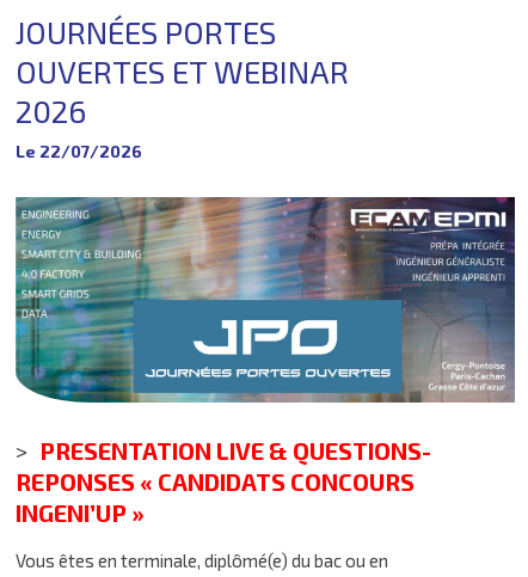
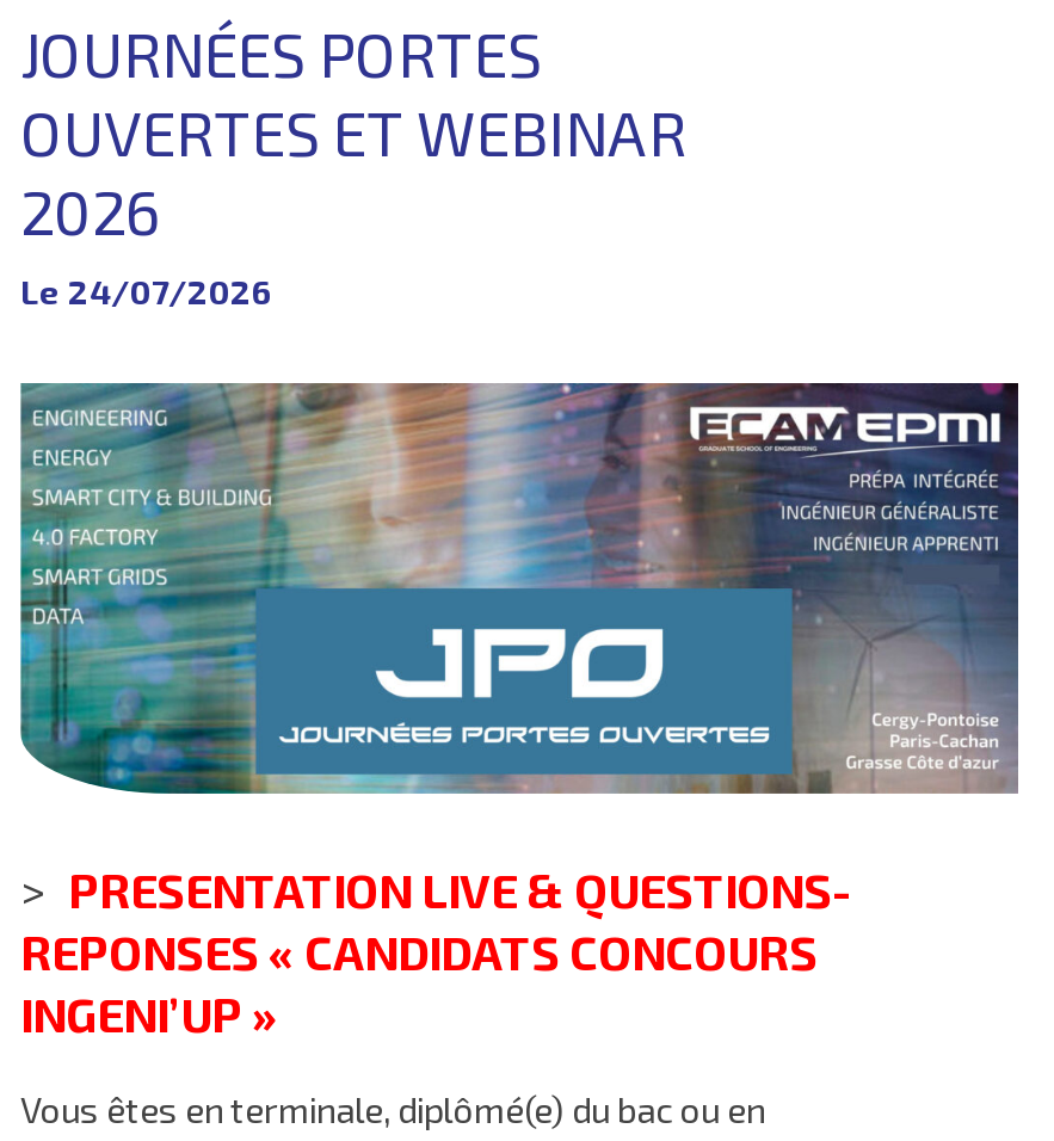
- Le 22/07/2026
+ Le 24/07/2026
